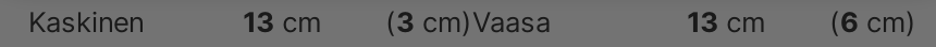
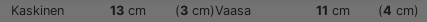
- 13 cm
+ 11 cm

- (6 cm)
+ (4 cm)
